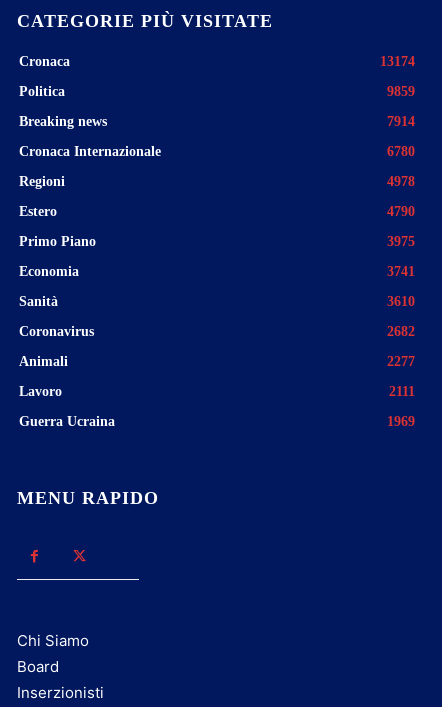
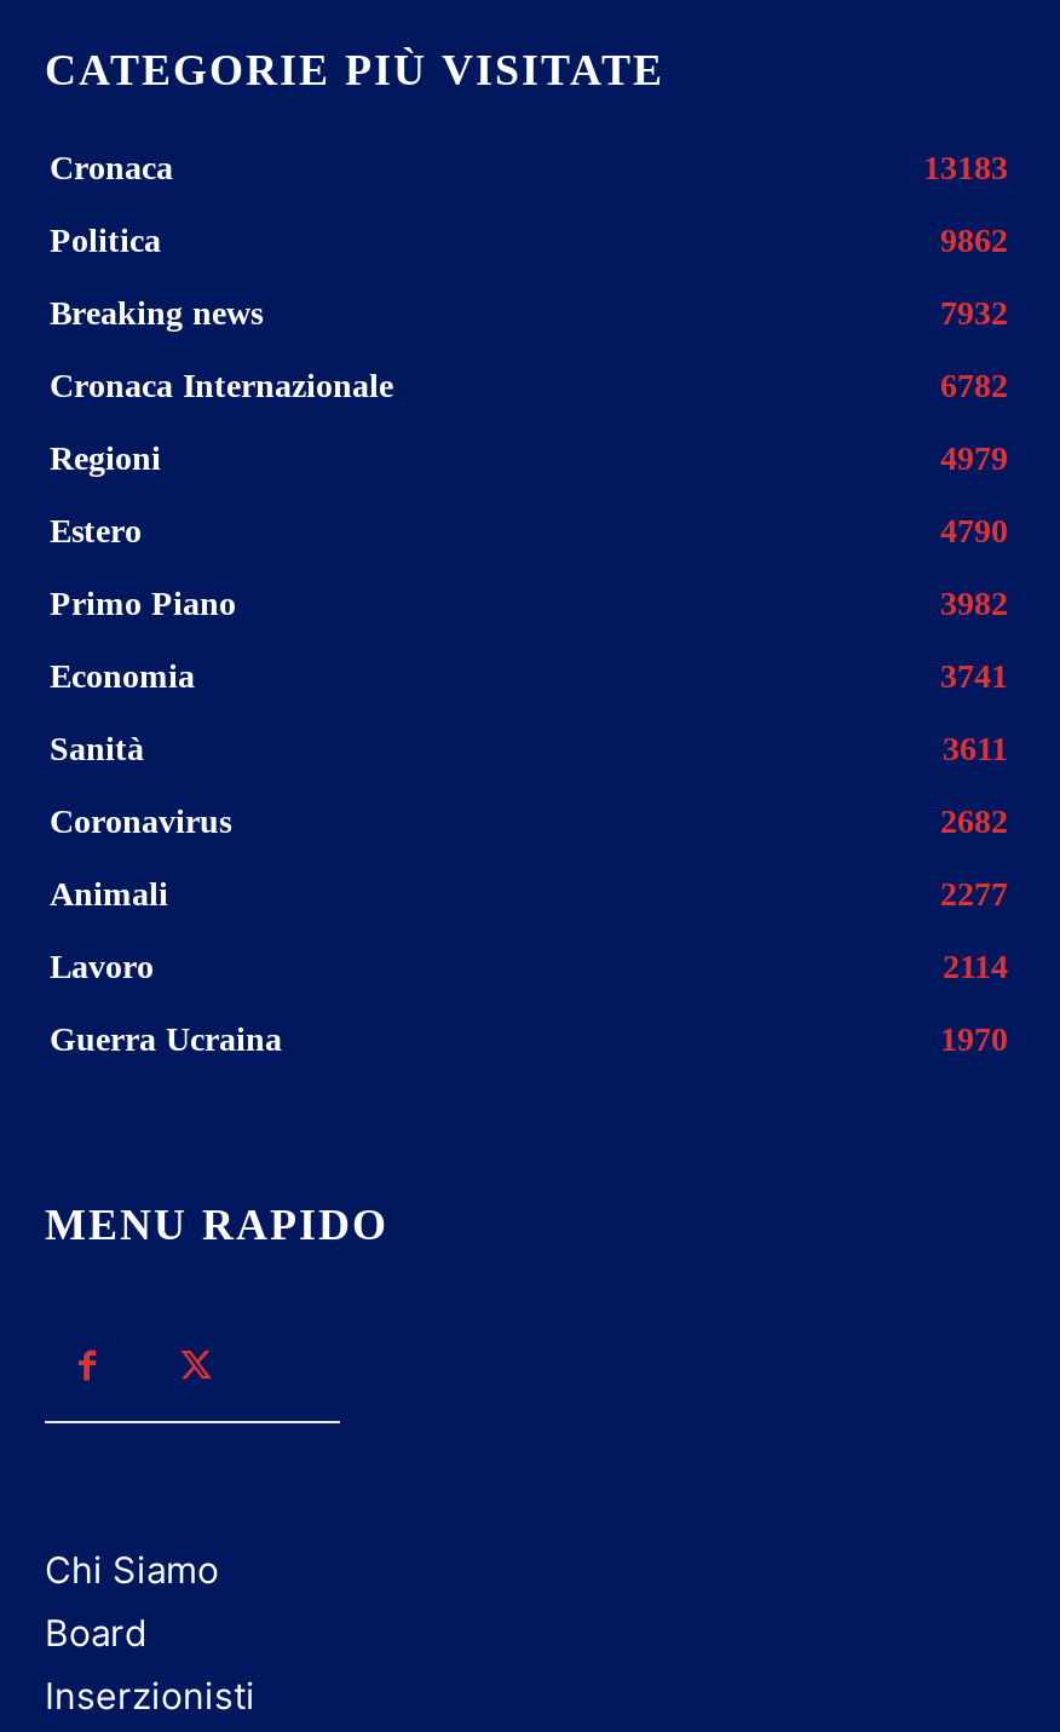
- 13174
+ 13183

- 9859
+ 9862

- 7914
+ 7932

- 6780
+ 6782

- 4978
+ 4979

- 3975
+ 3982

- 3610
+ 3611

- 2111
+ 2114

- 1969
+ 1970
